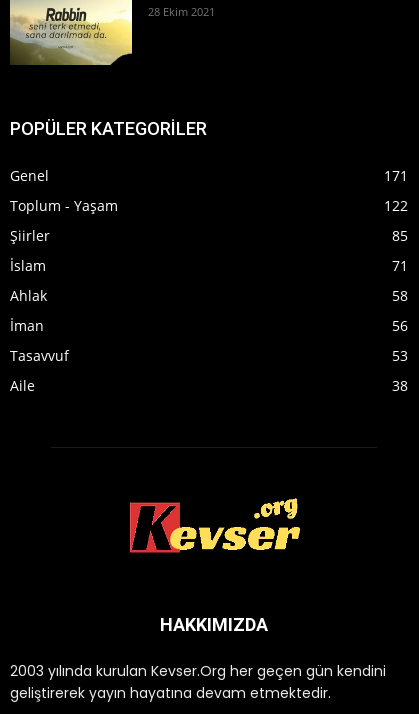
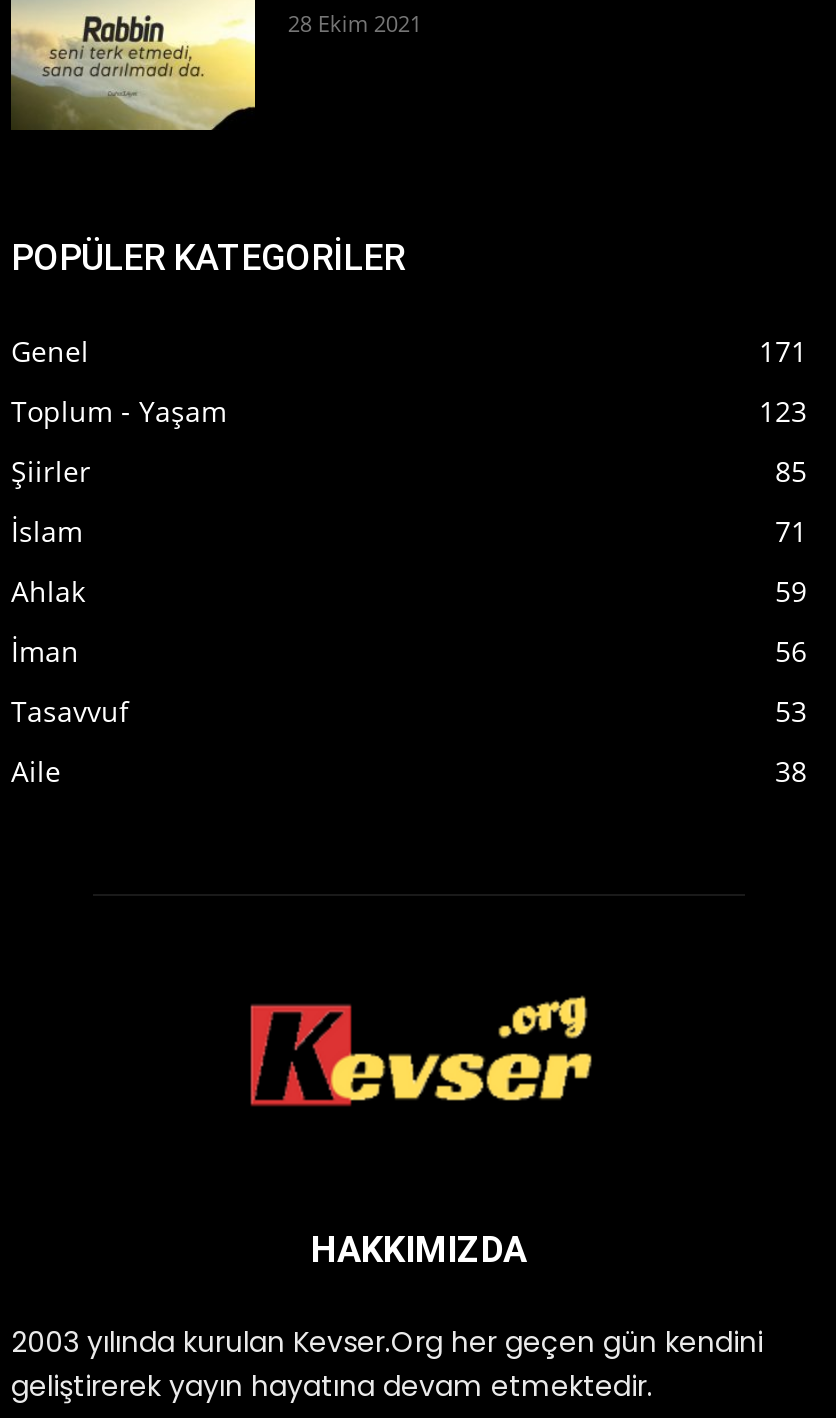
- 122
+ 123

- 58
+ 59
